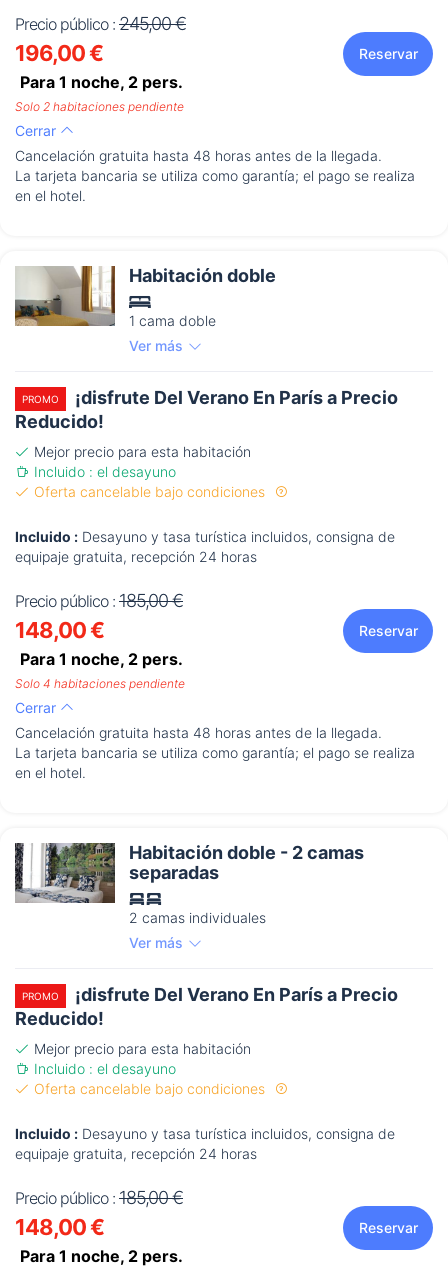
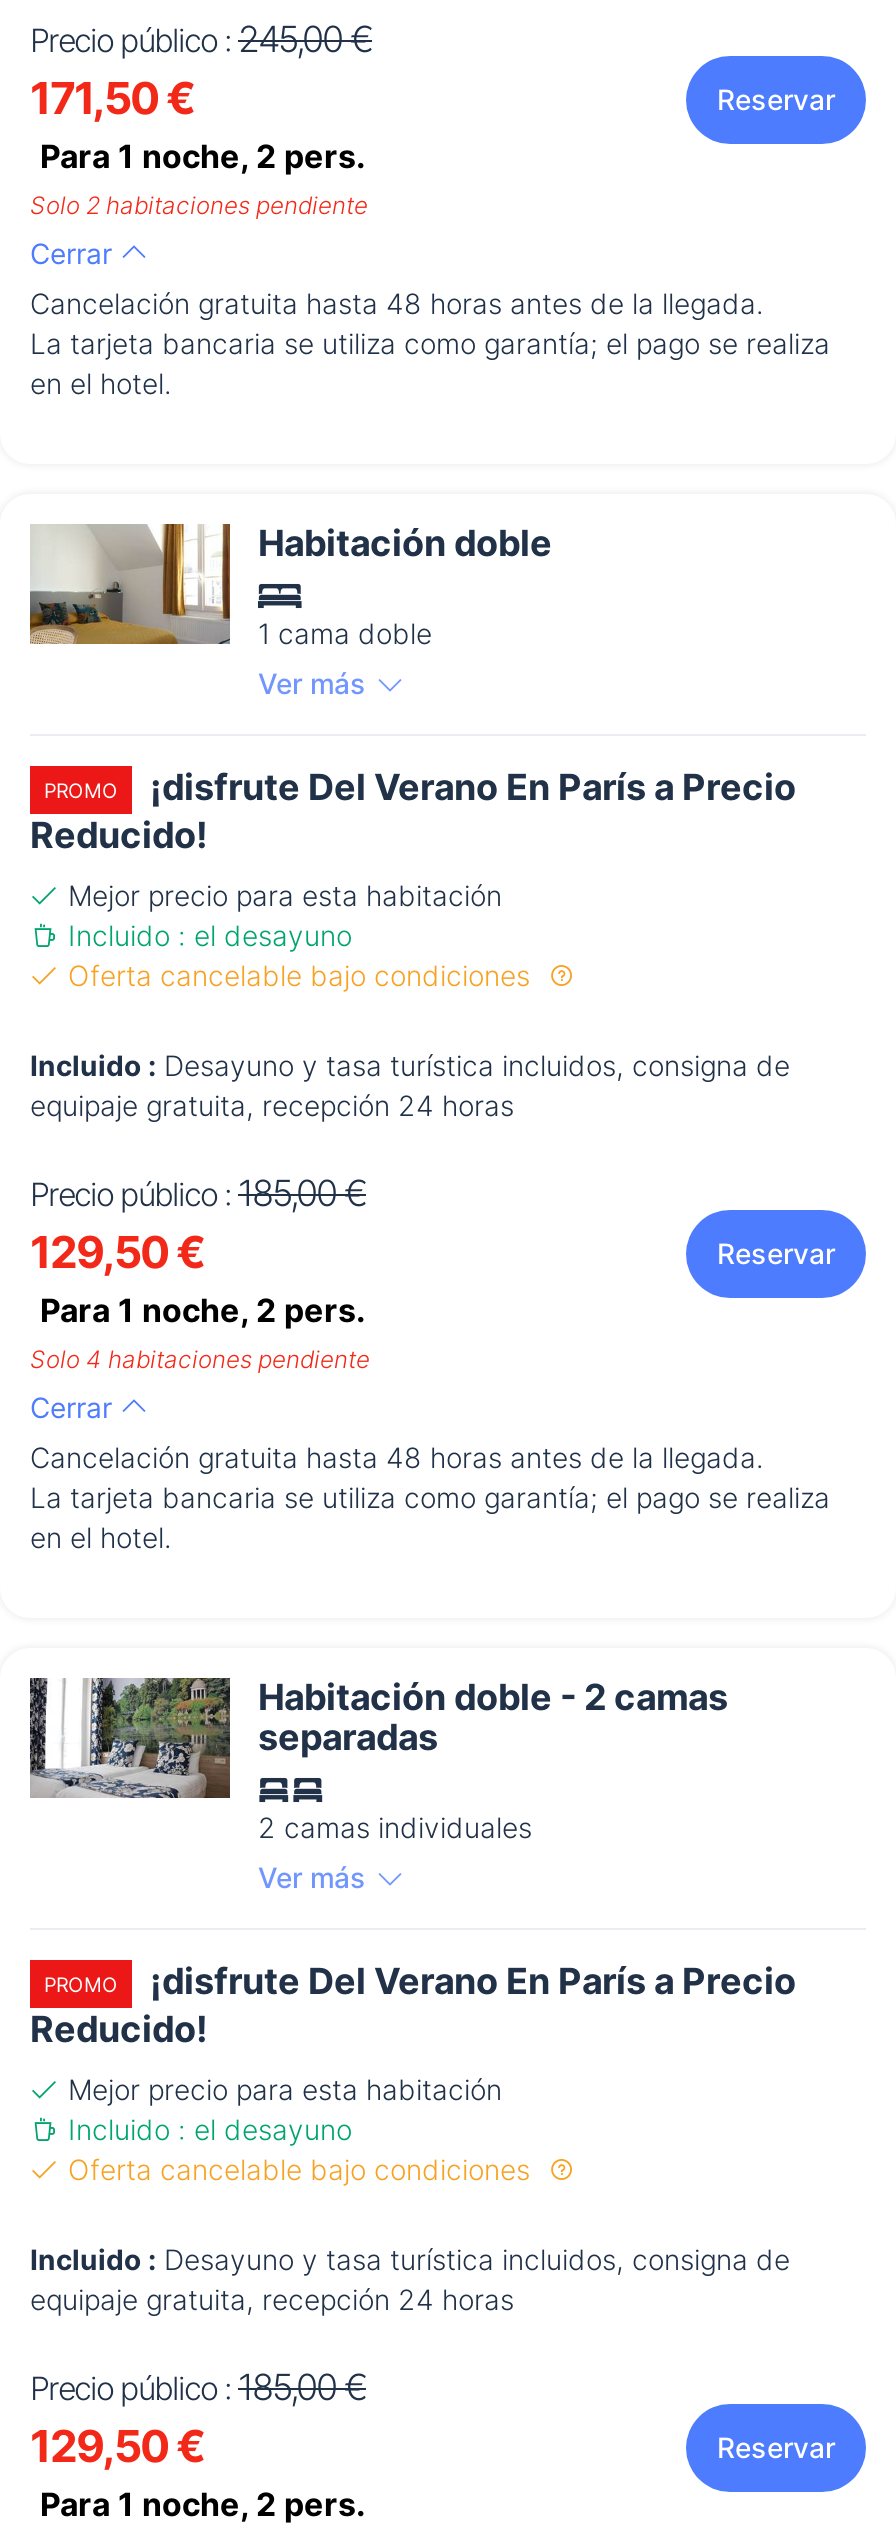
- 196,00 €
+ 171,50 €

- 148,00 €
+ 129,50 €

- 148,00 €
+ 129,50 €
